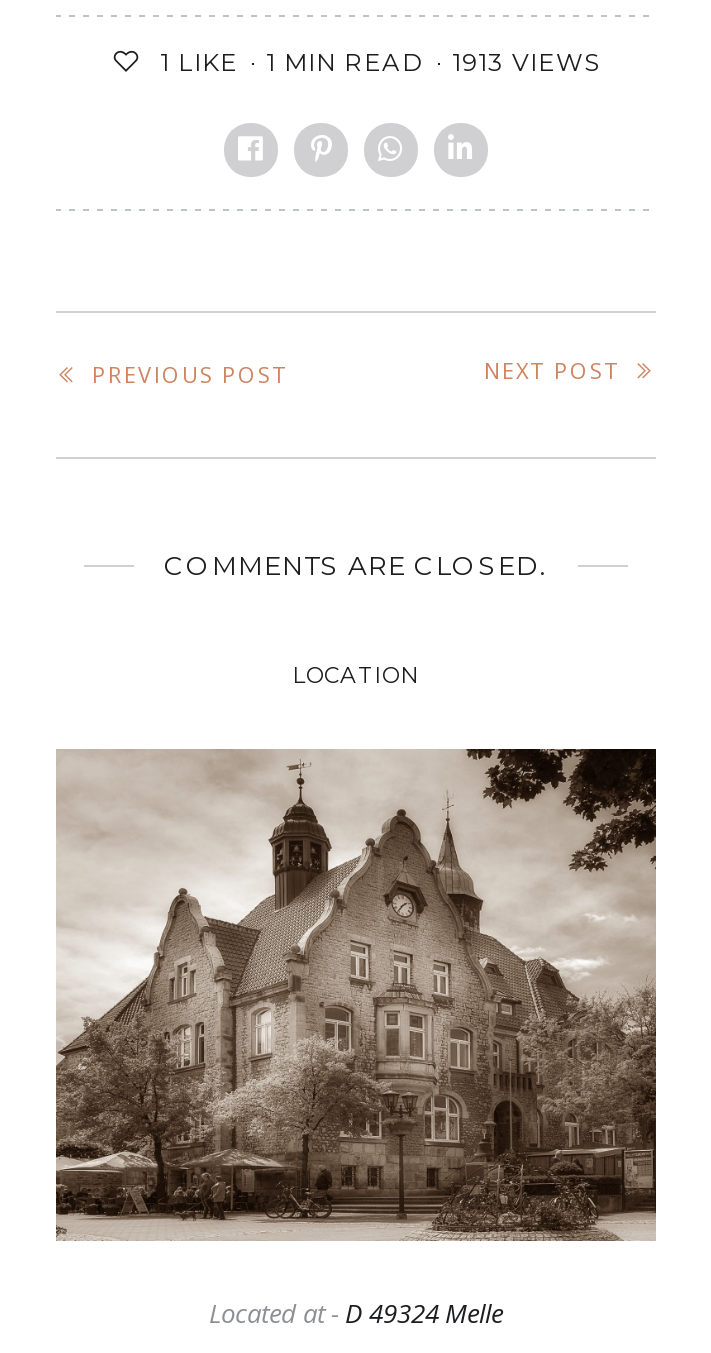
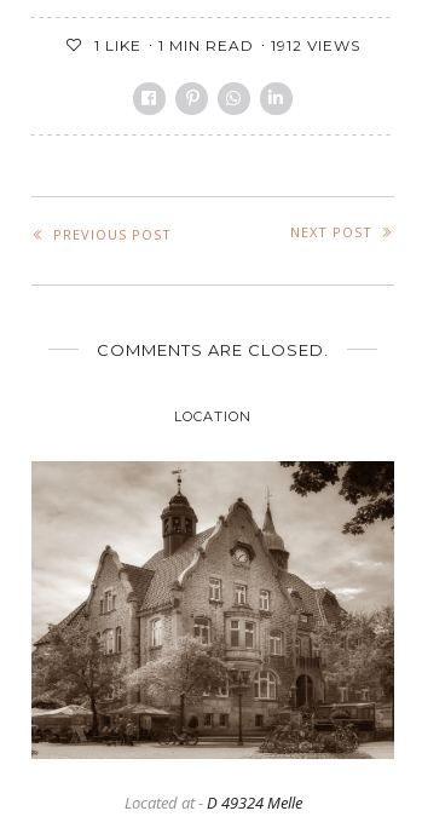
- 1 LIKE 1 MIN READ 1913 VIEWS
+ 1 LIKE 1 MIN READ 1912 VIEWS
